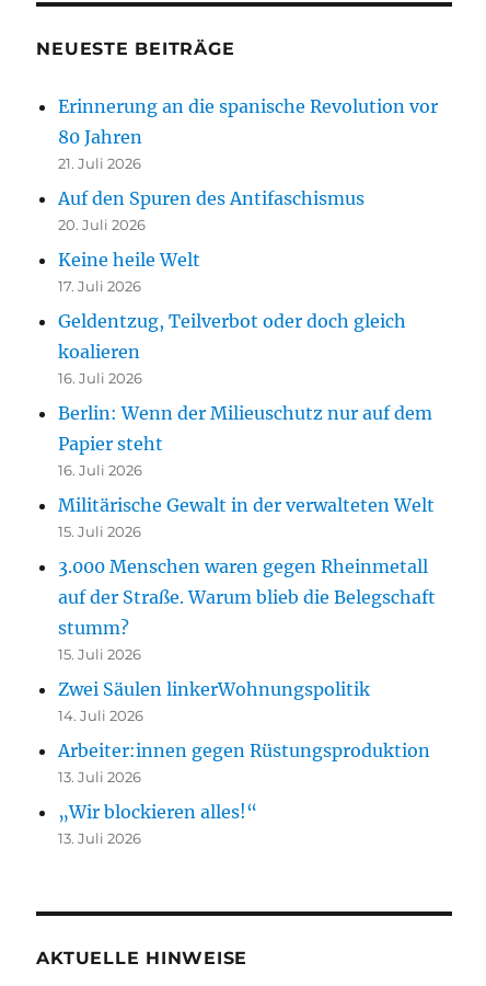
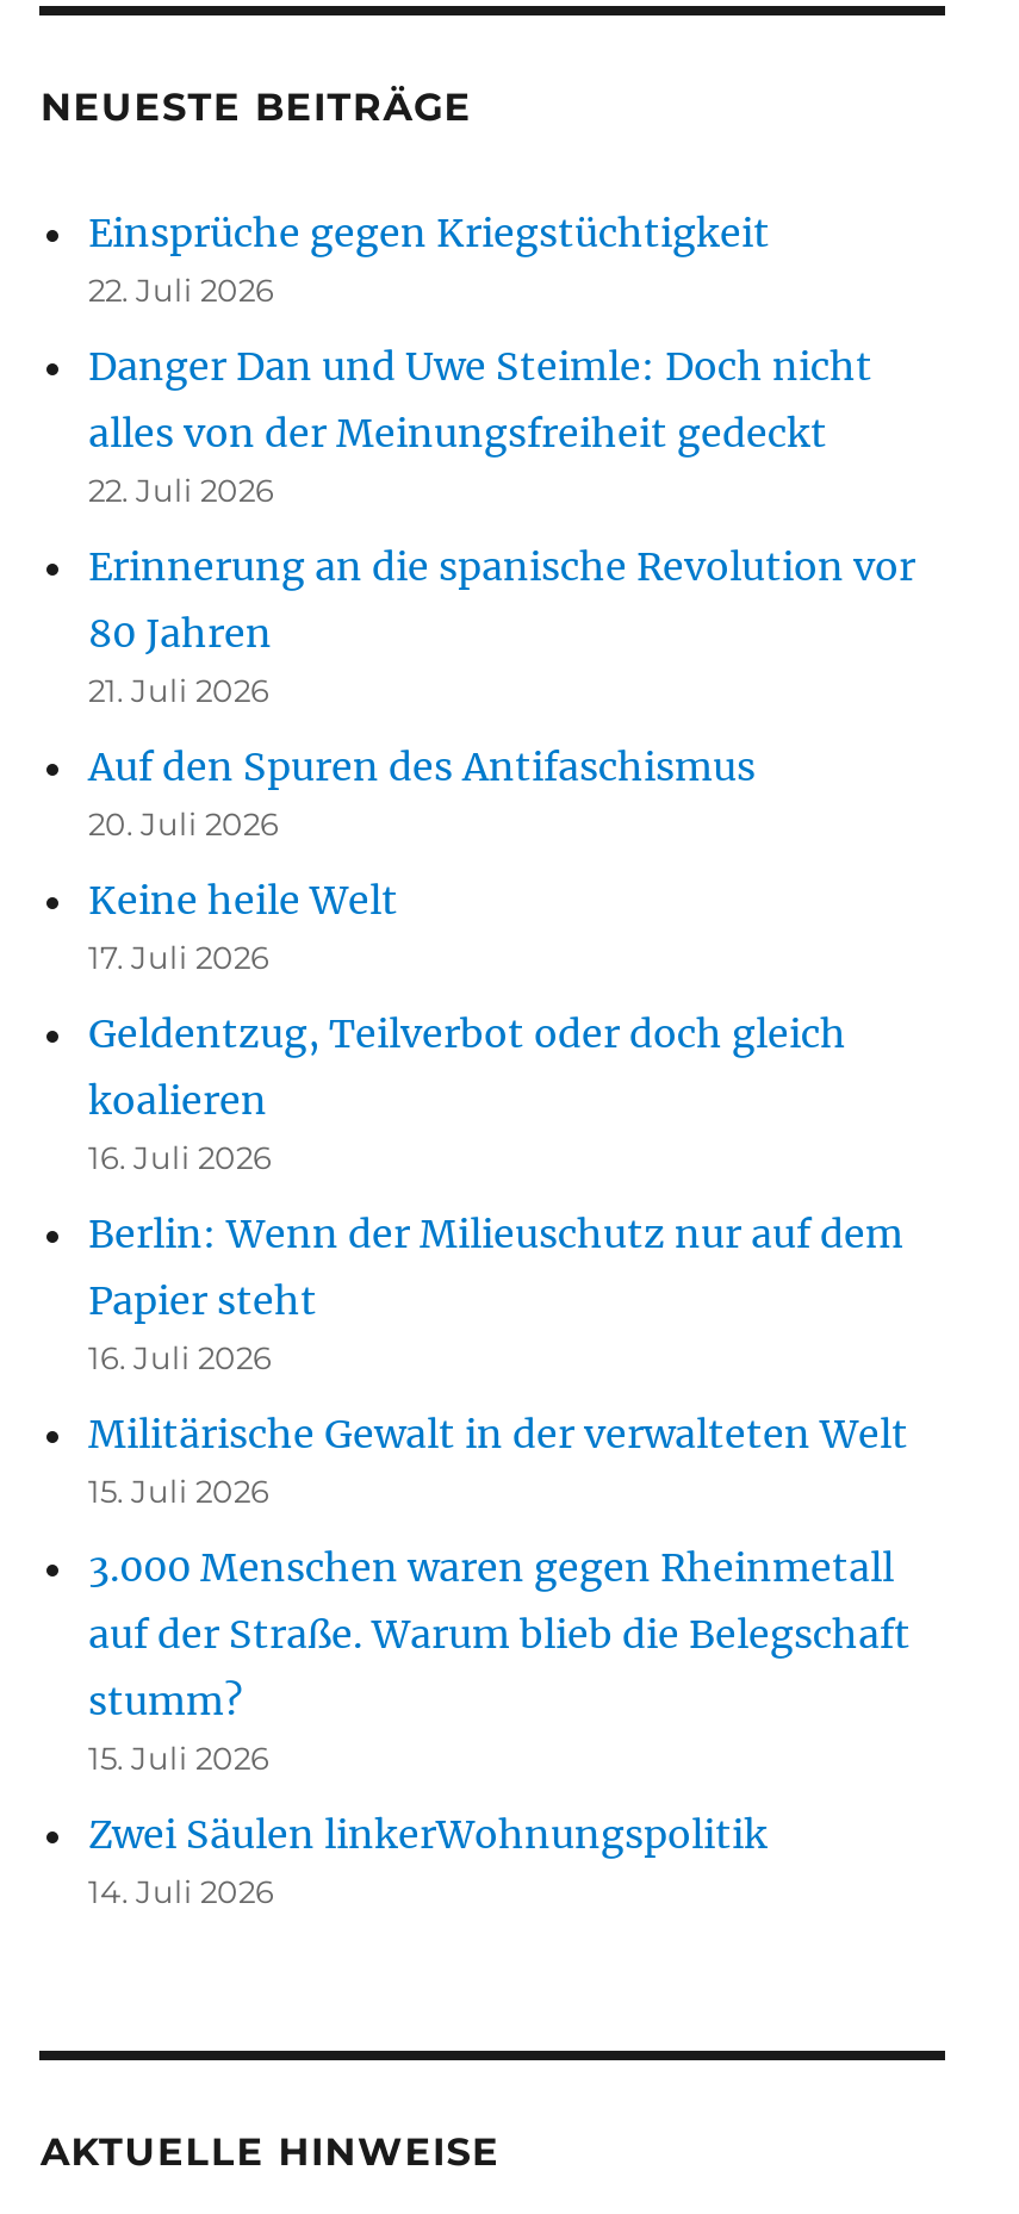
+ Einsprüche gegen Kriegstüchtigkeit
+ 22. Juli 2026
+ Danger Dan und Uwe Steimle: Doch nicht
+ alles von der Meinungsfreiheit gedeckt
+ 22. Juli 2026

moved down: Erinnerung an die spanische Revolution vor | 80 Jahren | 21. Juli 2026 | ... | Zwei Säulen linkerWohnungspolitik | 14. Juli 2026

- Arbeiter:innen gegen Rüstungsproduktion
- 13. Juli 2026
- „Wir blockieren alles!“
- 13. Juli 2026
